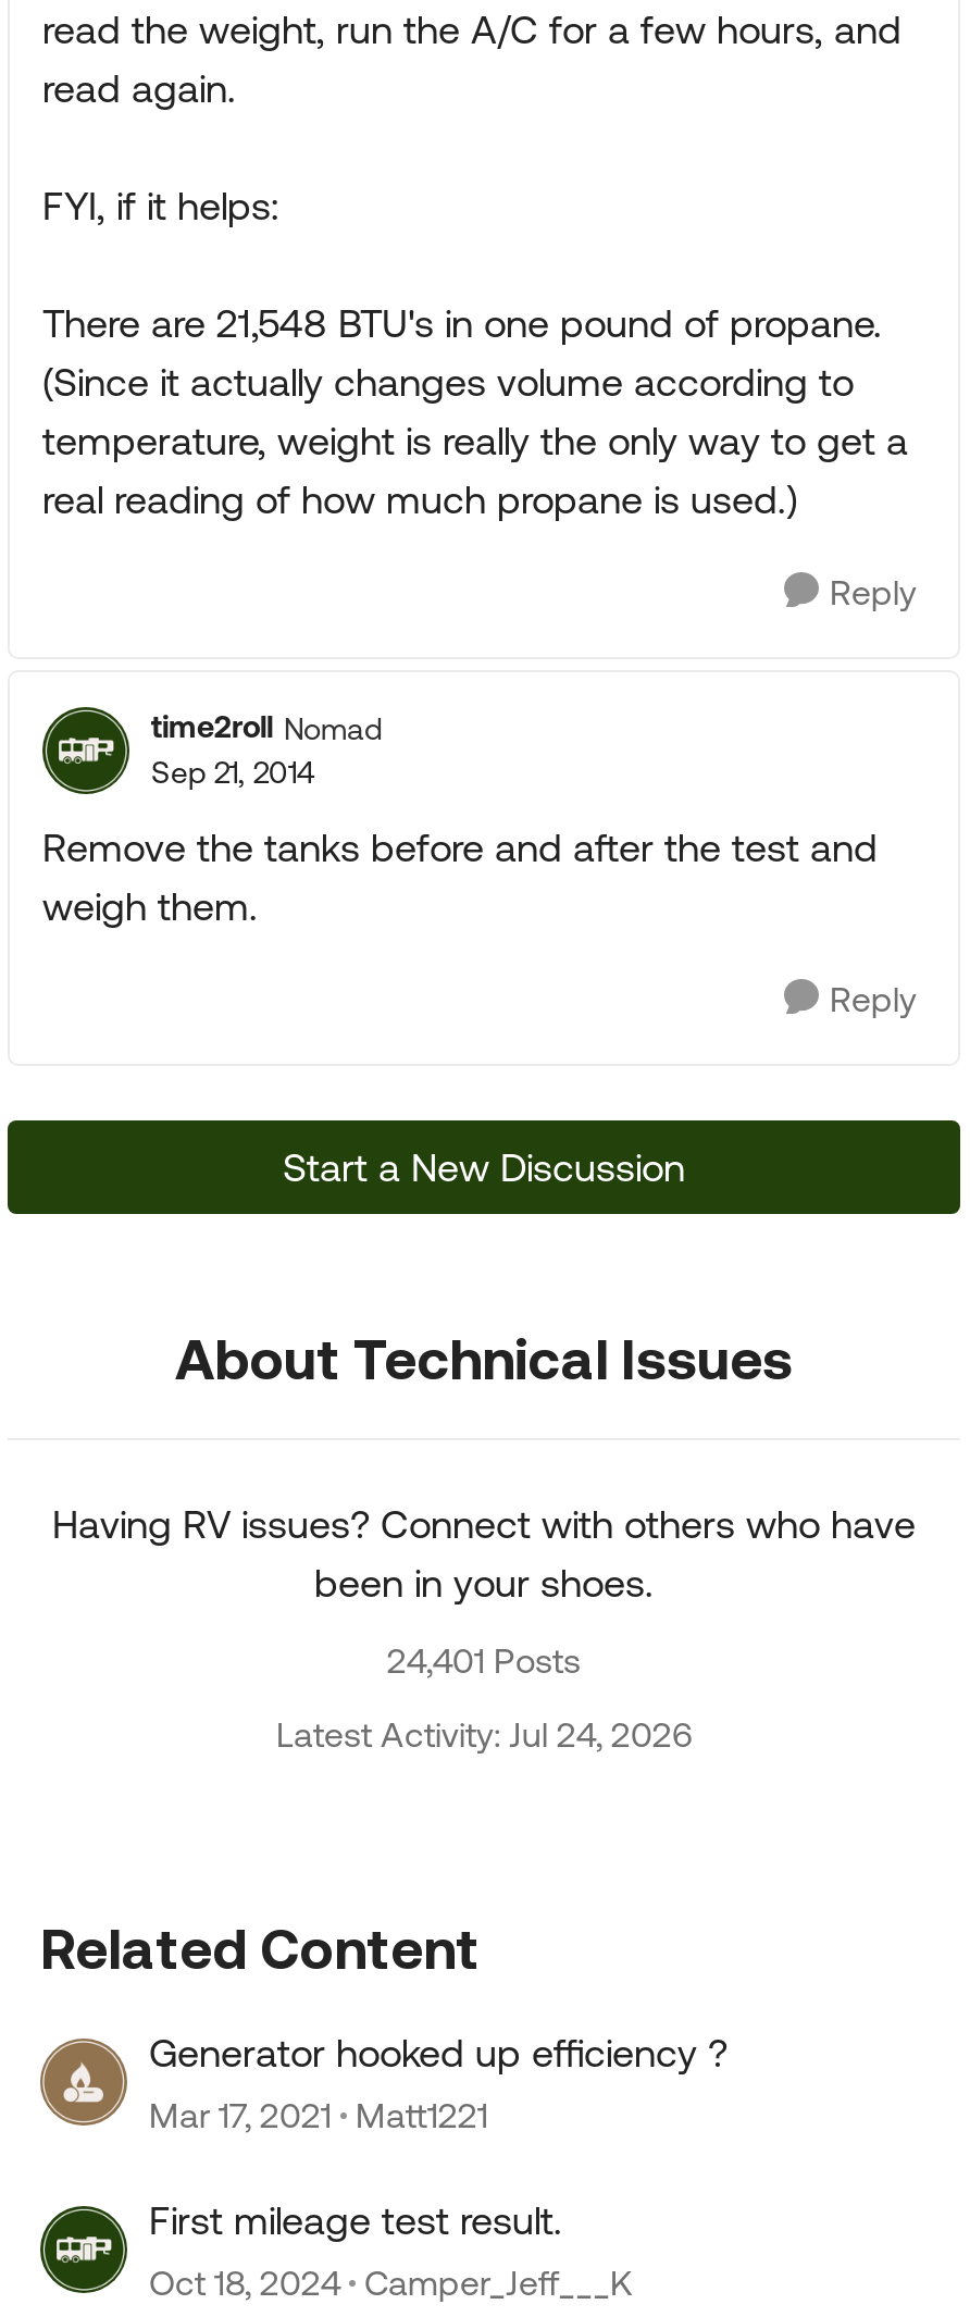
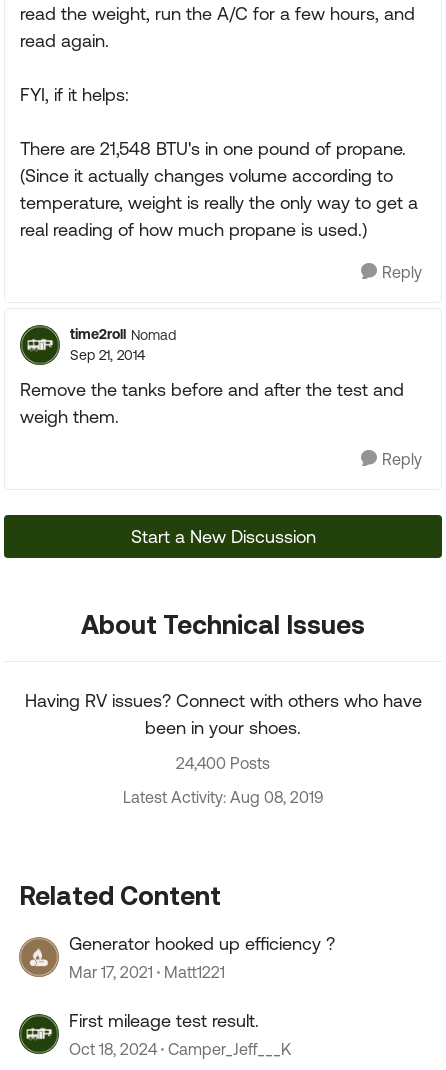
- 24,401 Posts
+ 24,400 Posts

- Latest Activity: Jul 24, 2026
+ Latest Activity: Aug 08, 2019
